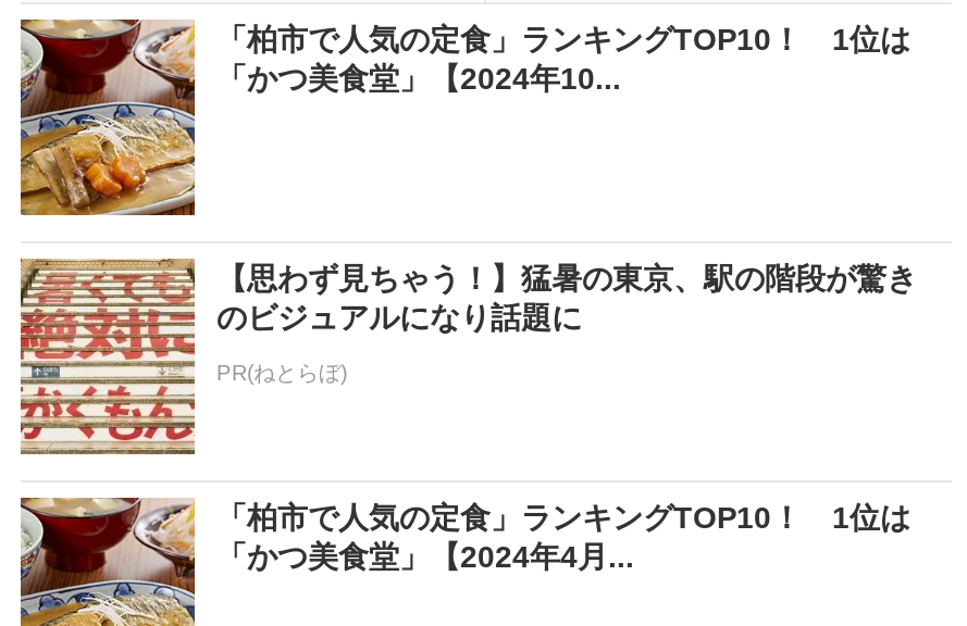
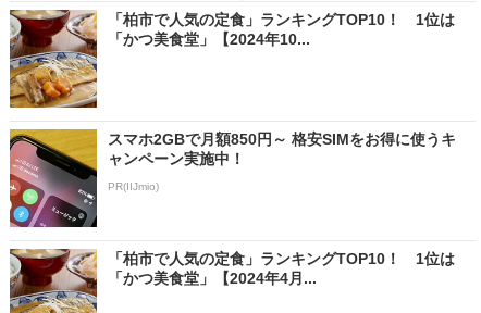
- [image]
- 【思わず見ちゃう！】猛暑の東京、駅の階段が驚き
- のビジュアルになり話題に
+ [image]
+ スマホ2GBで月額850円～ 格安SIMをお得に使うキ
+ ャンペーン実施中！

- PR(ねとらぼ)
+ PR(IIJmio)
